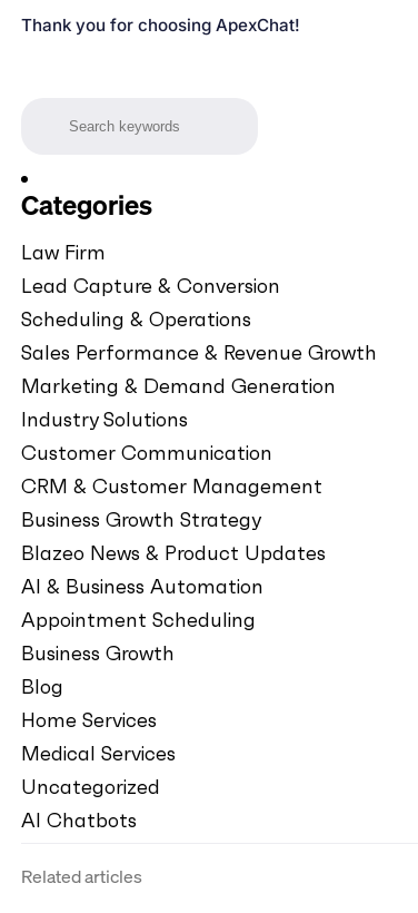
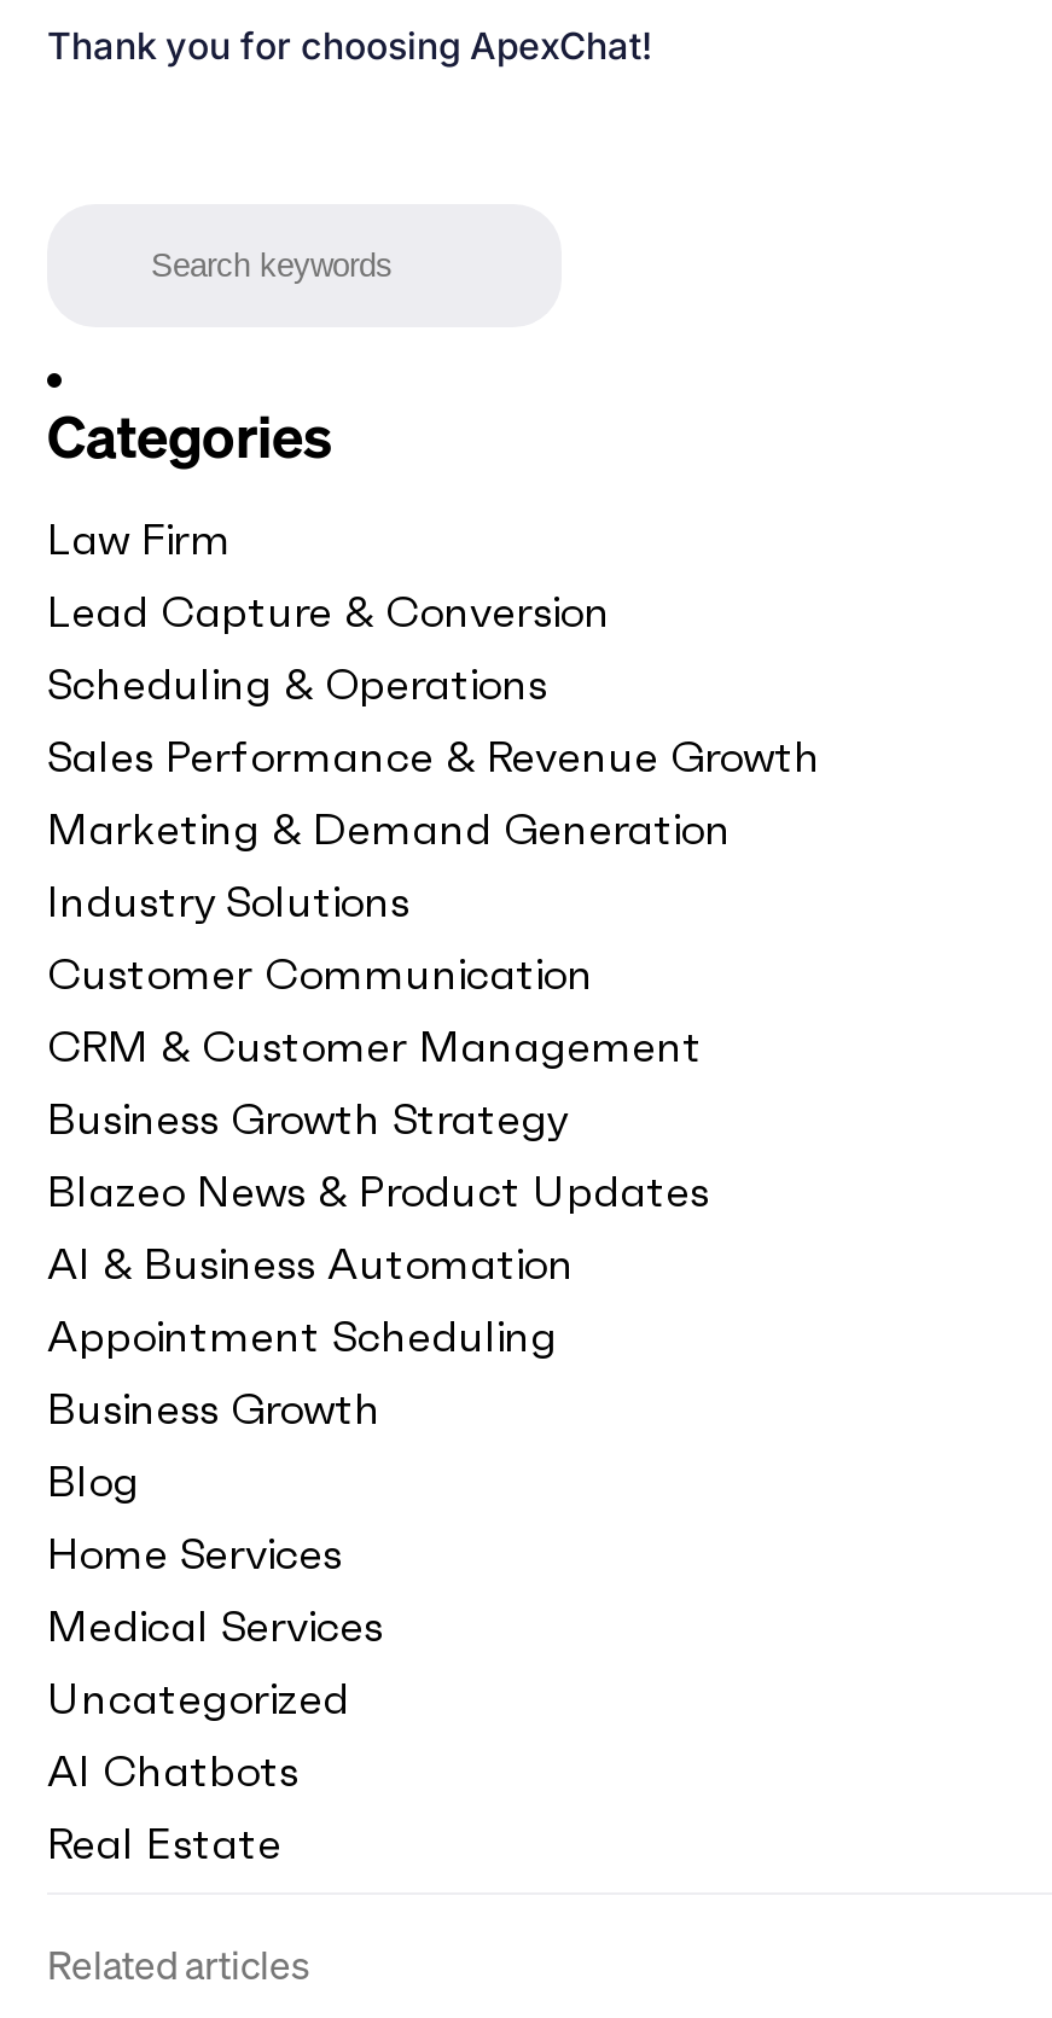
+ Real Estate
